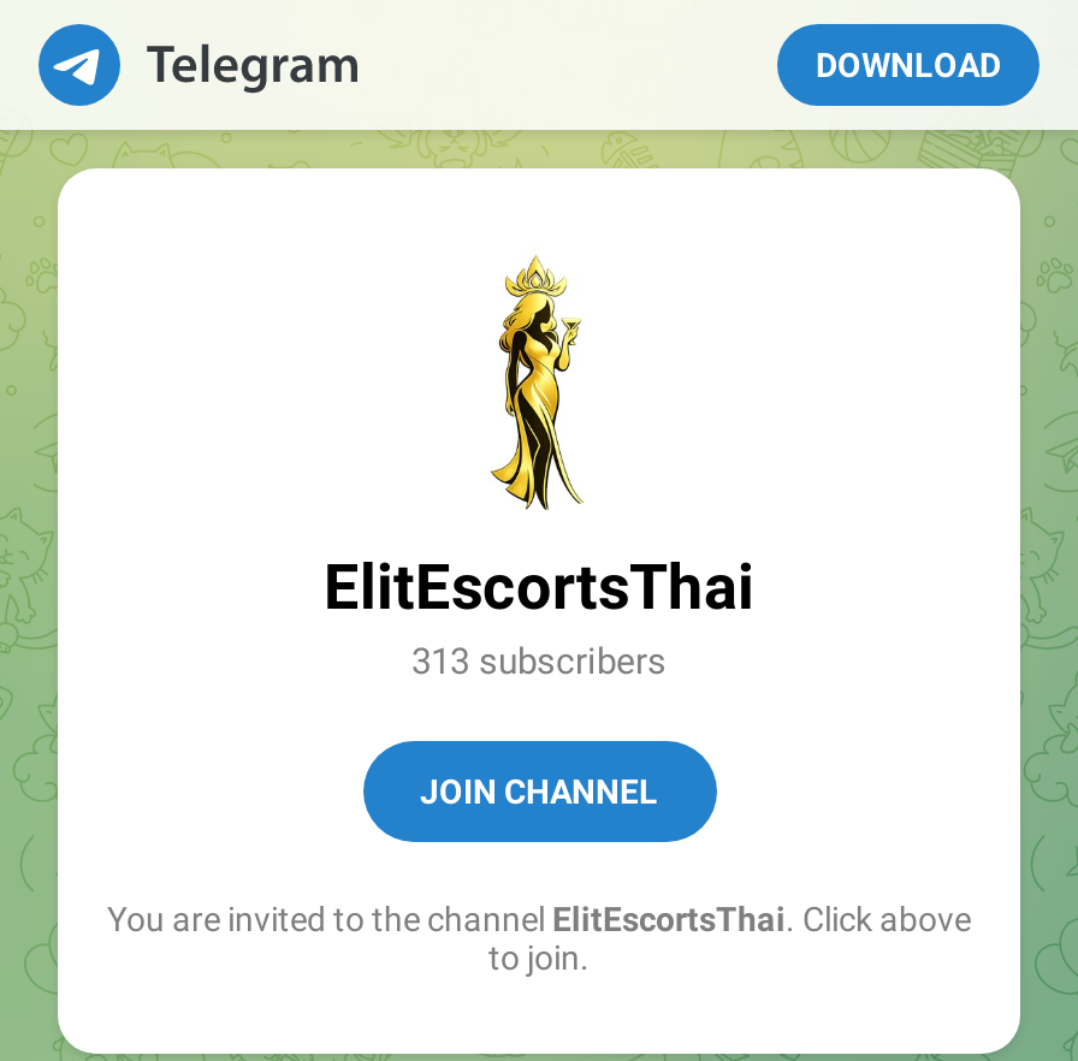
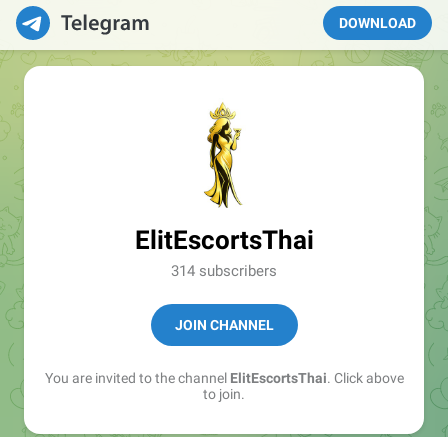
- 313 subscribers
+ 314 subscribers
